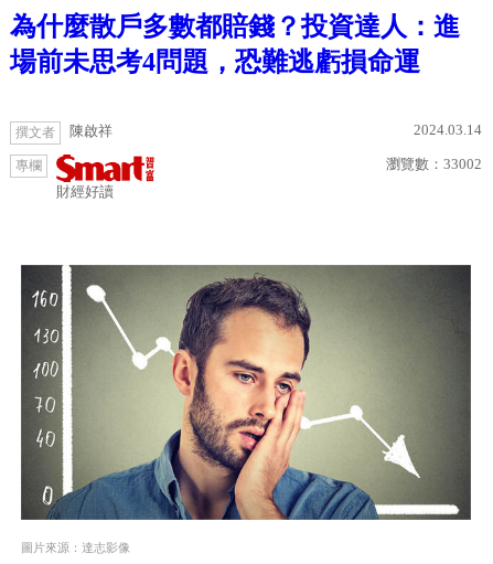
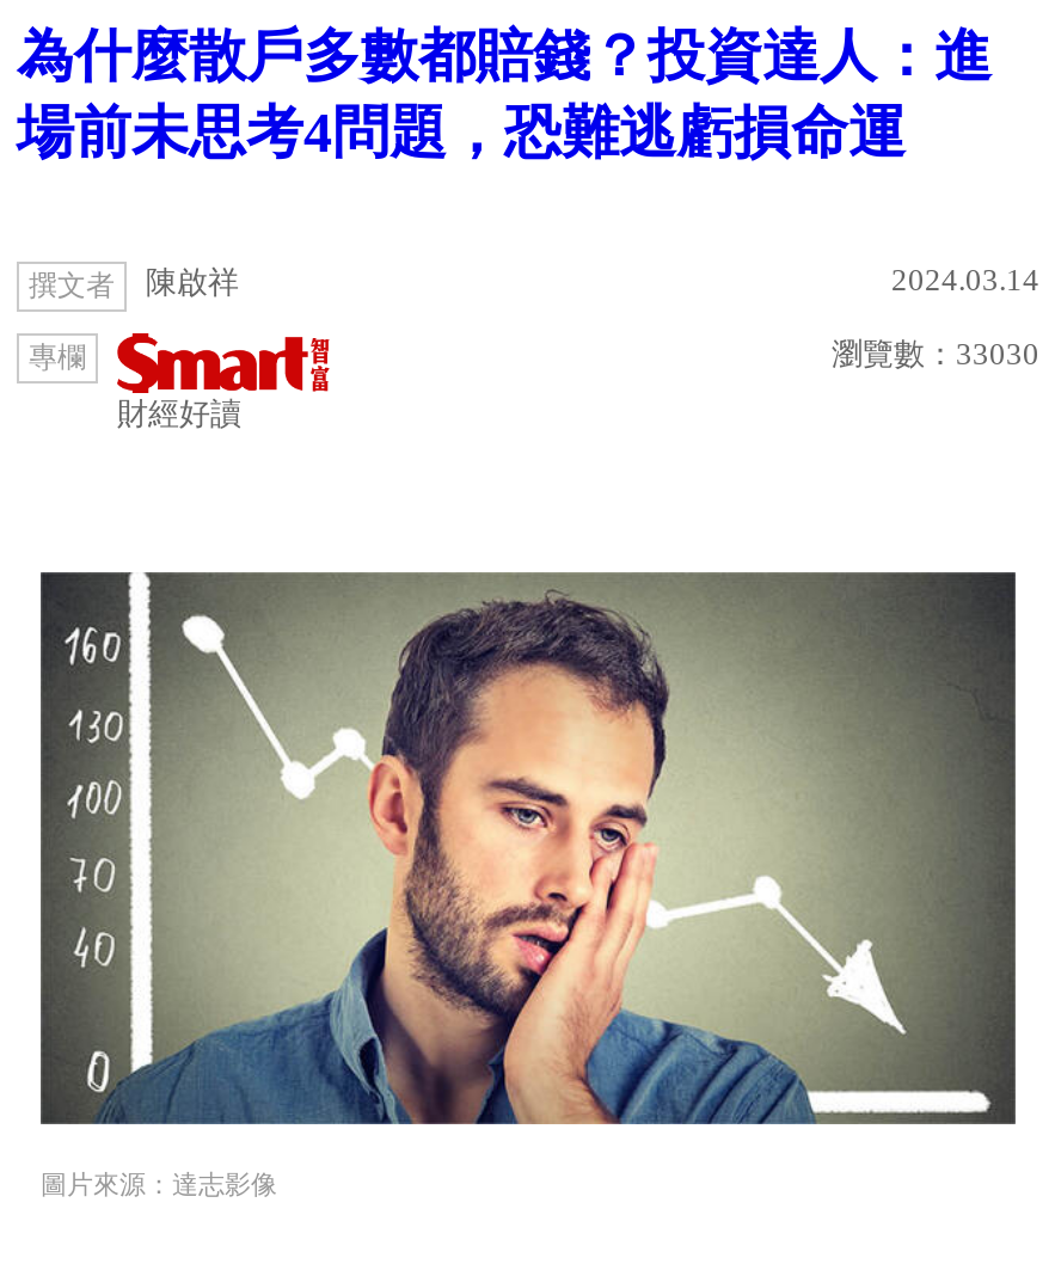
- 瀏覽數：33002
+ 瀏覽數：33030
